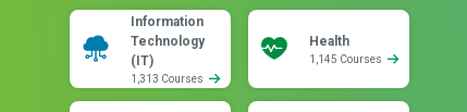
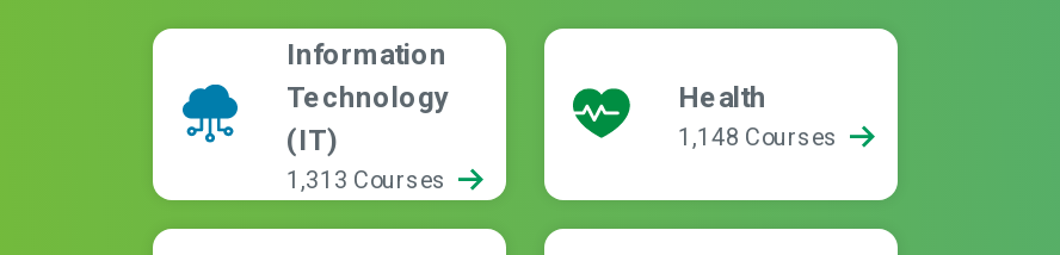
- 1,145 Courses
+ 1,148 Courses
